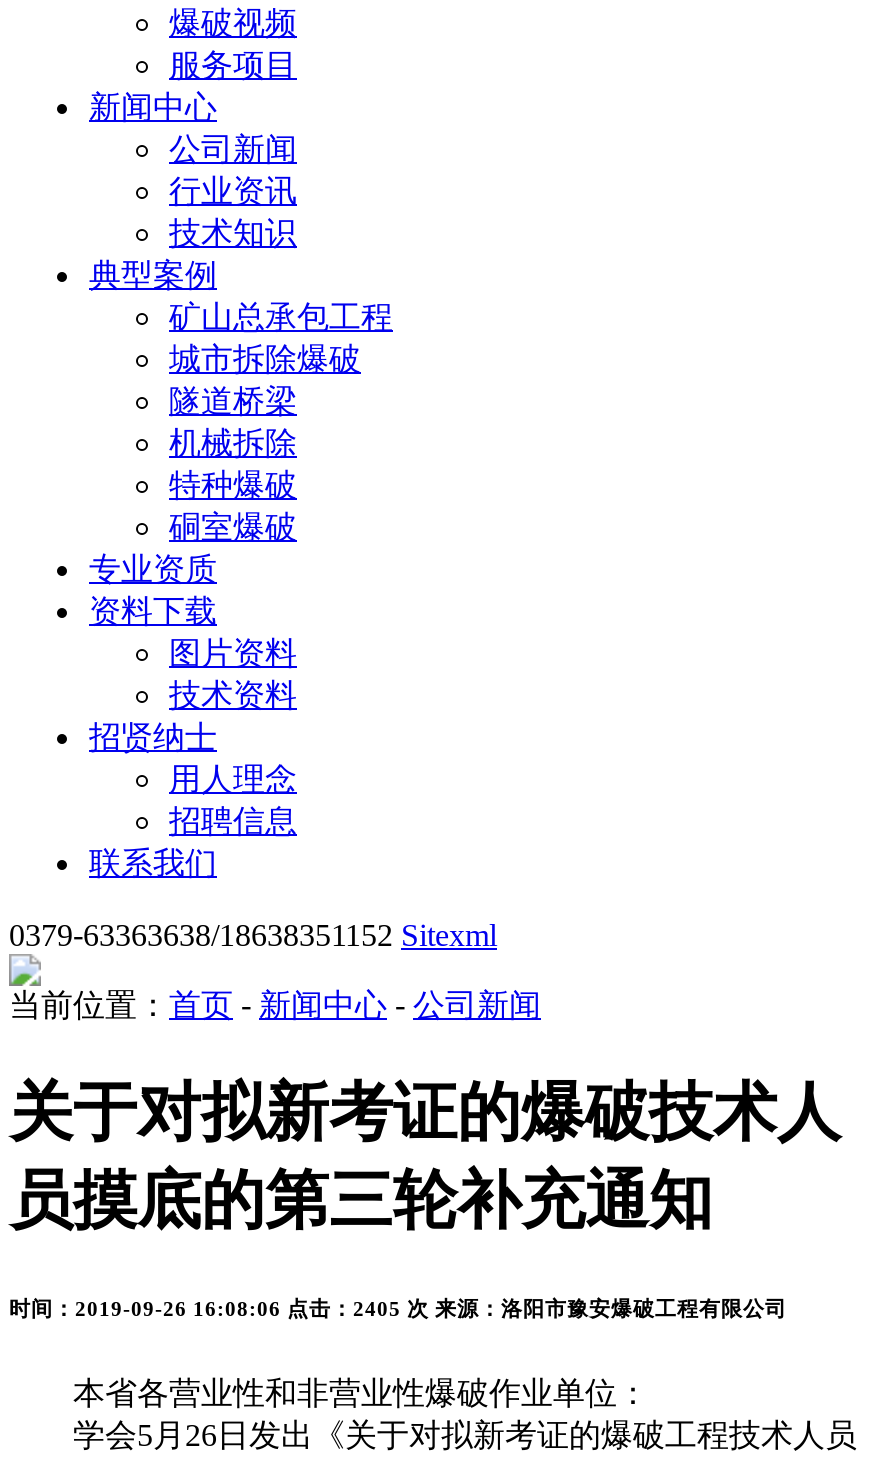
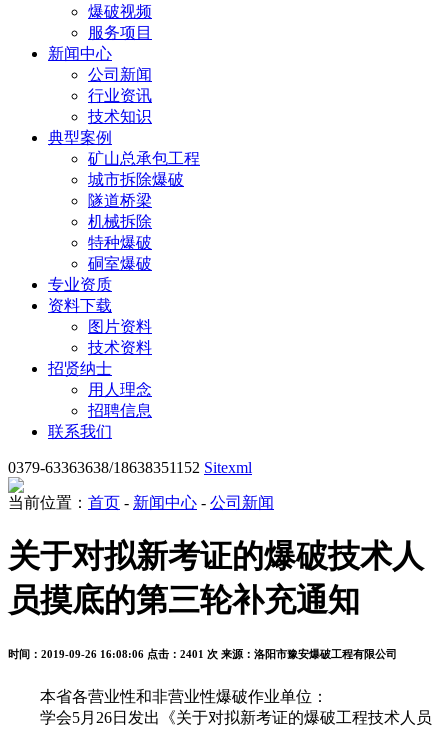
- 时间：2019-09-26 16:08:06 点击：2405 次 来源：洛阳市豫安爆破工程有限公司
+ 时间：2019-09-26 16:08:06 点击：2401 次 来源：洛阳市豫安爆破工程有限公司
